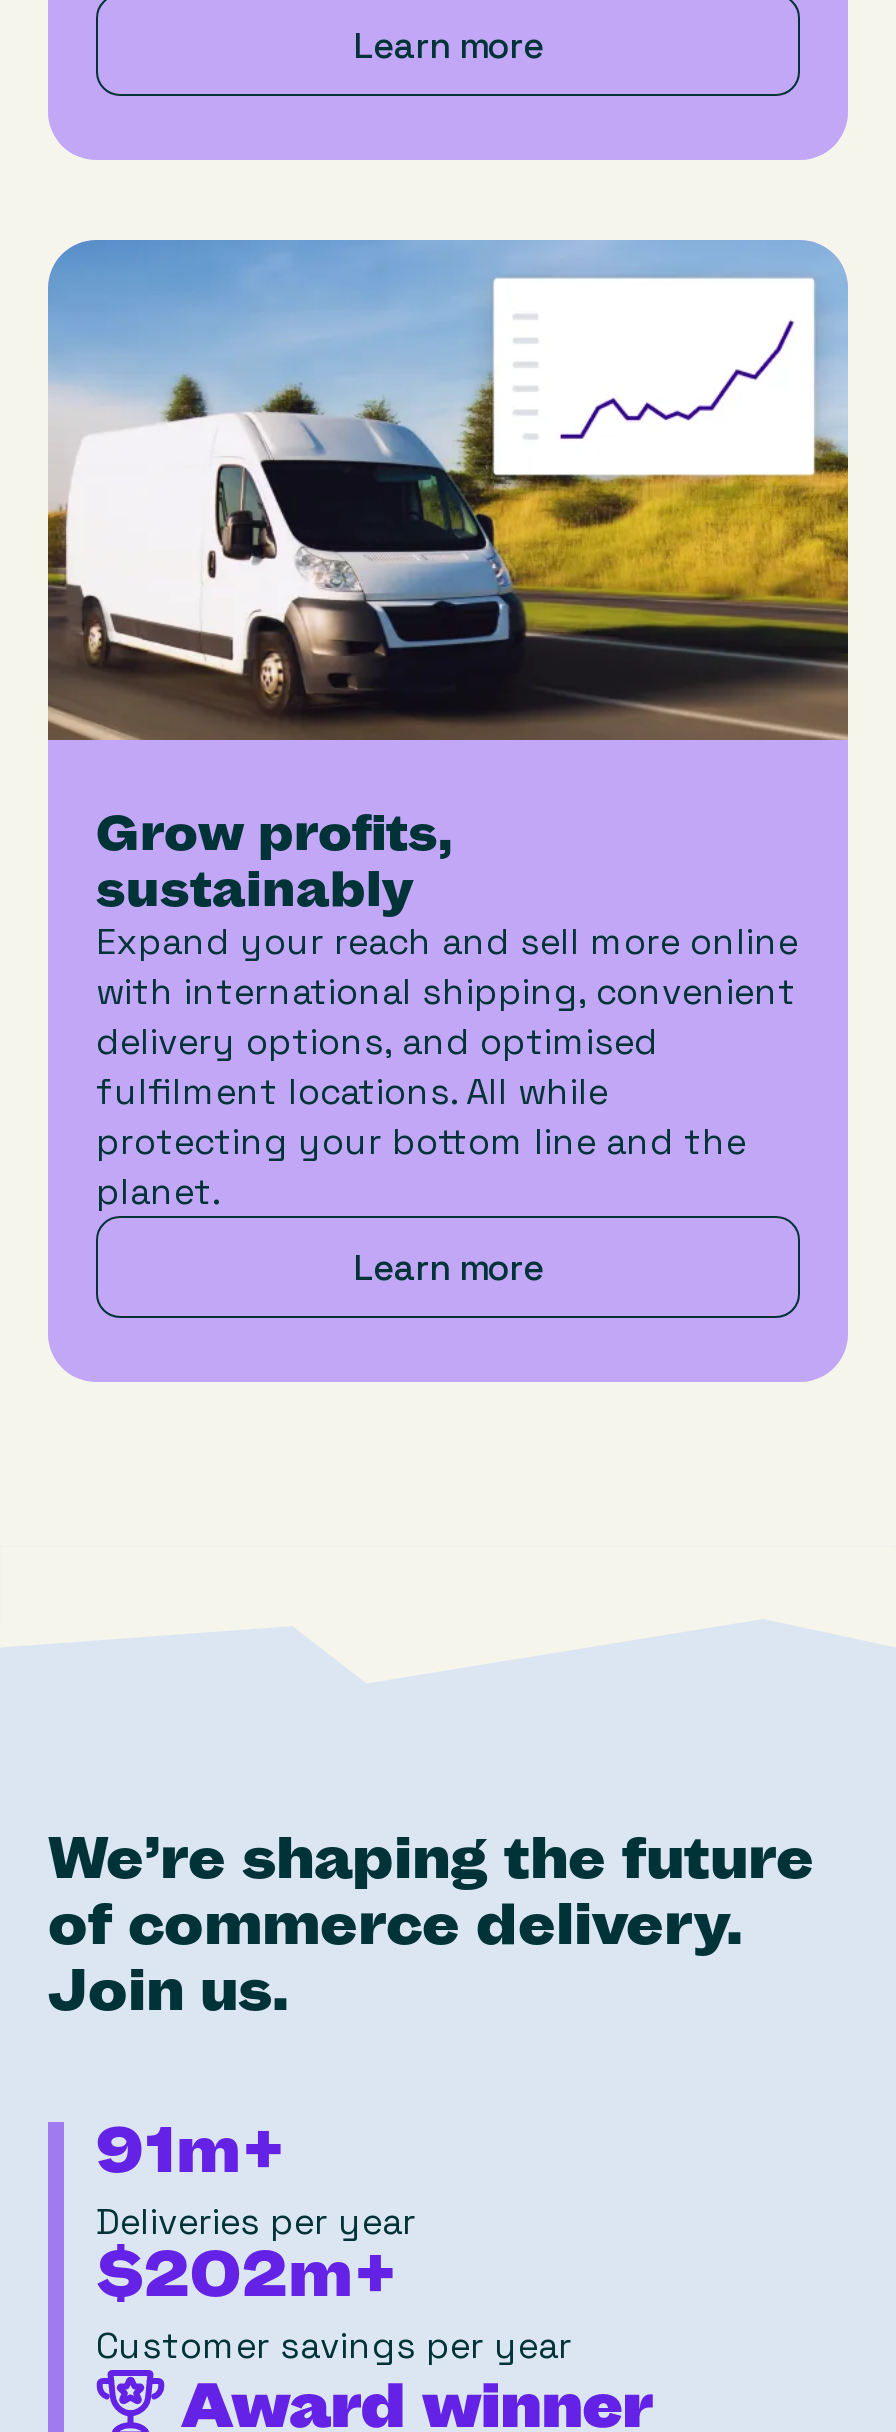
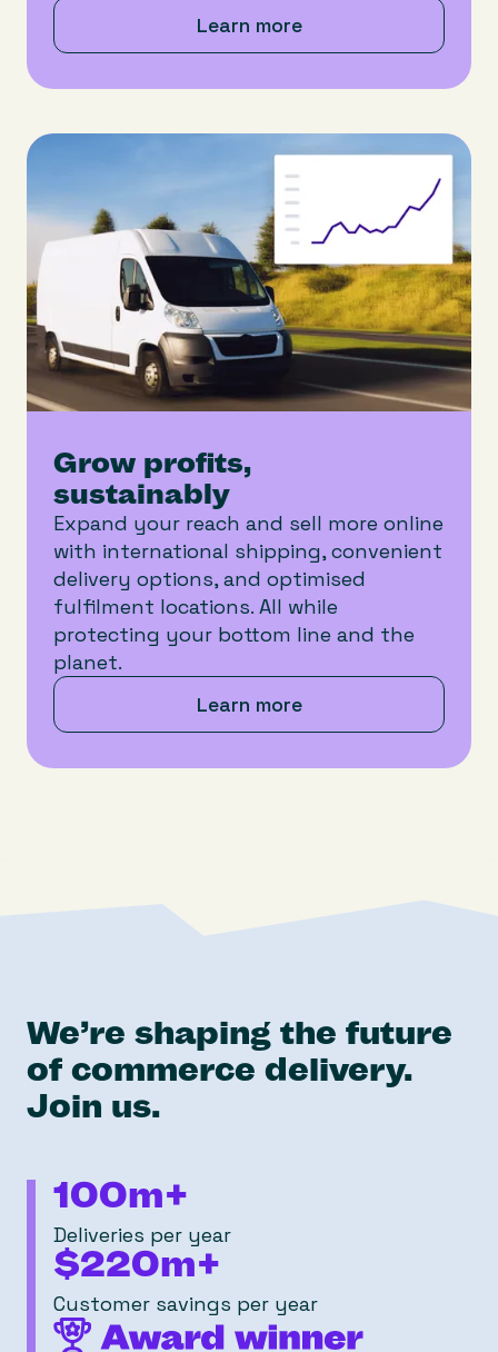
- 91m+
+ 100m+

- $202m+
+ $220m+
